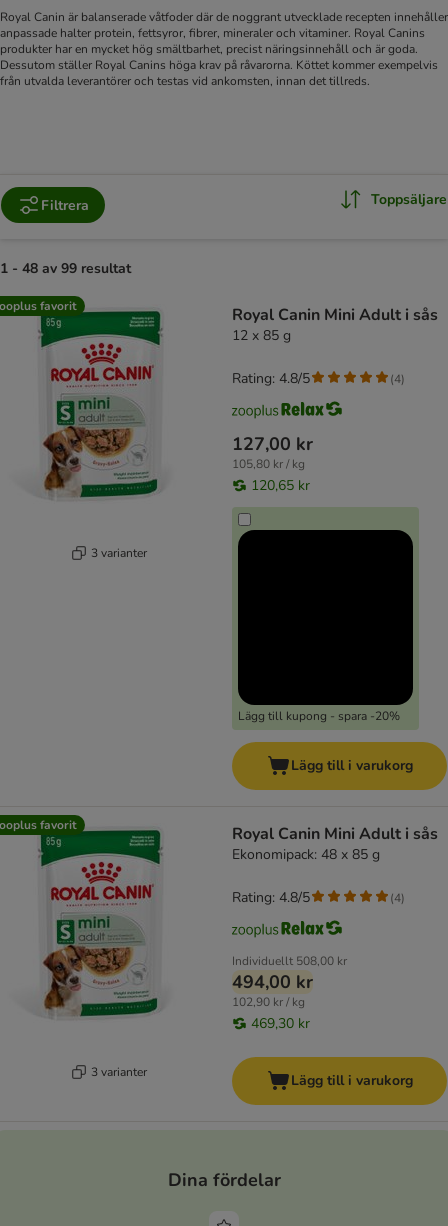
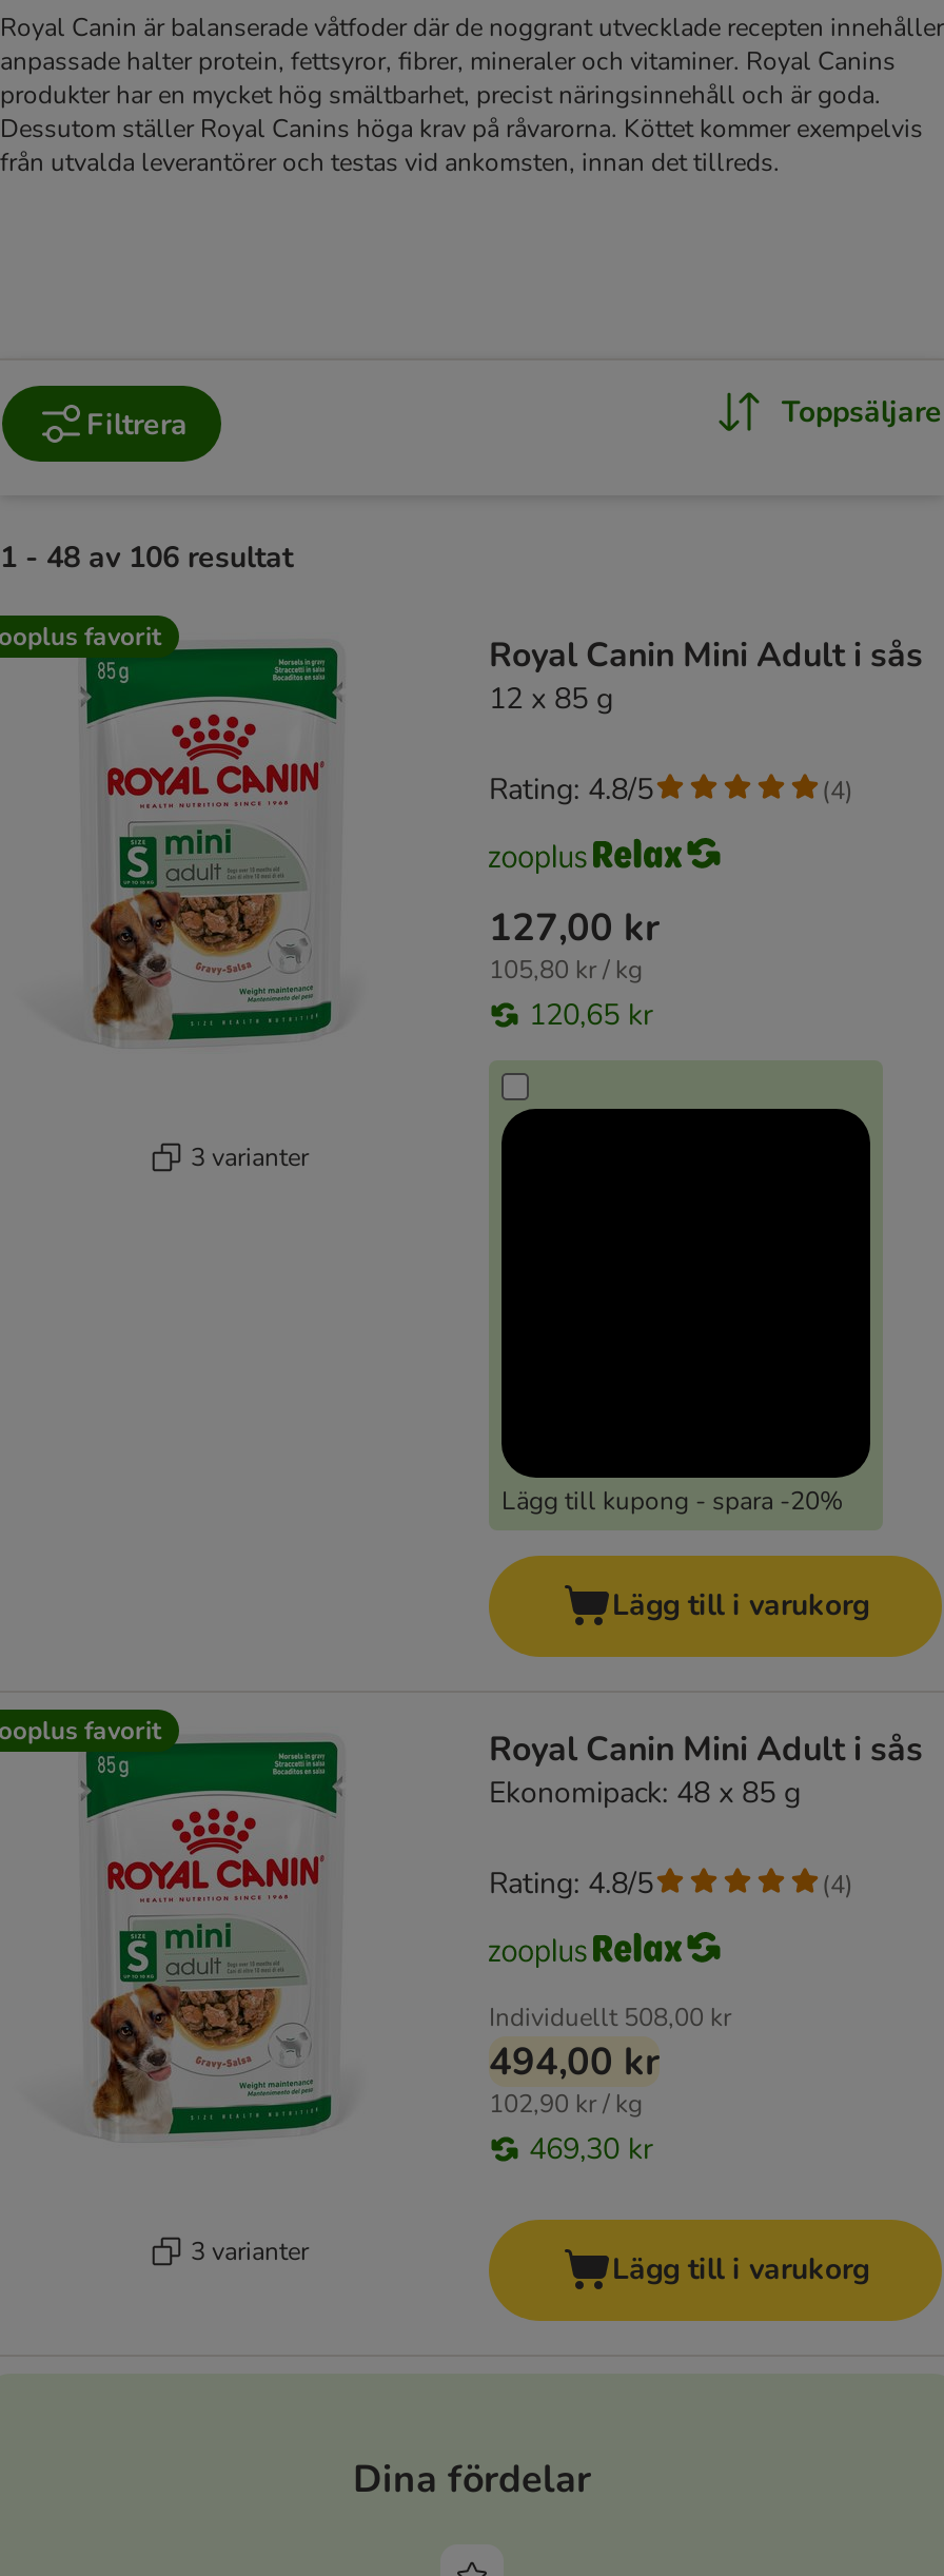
- 1 - 48 av 99 resultat
+ 1 - 48 av 106 resultat
